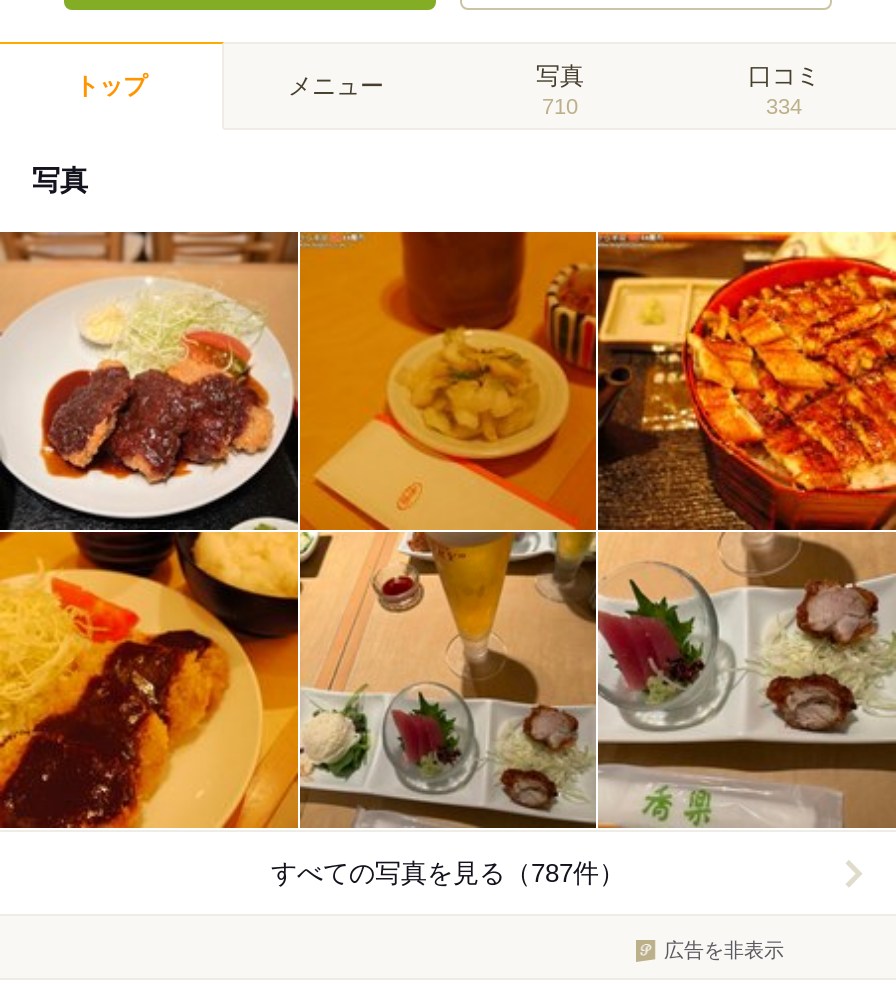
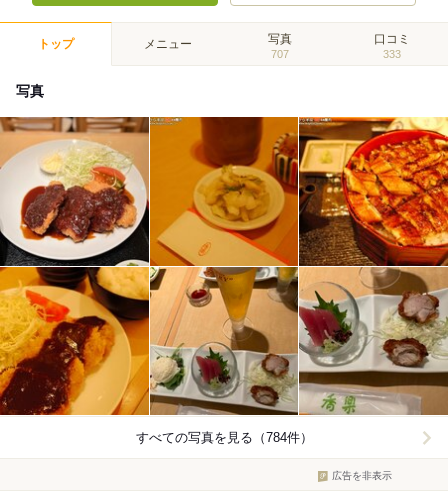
- 710
+ 707

- 334
+ 333

- すべての写真を見る（787件）
+ すべての写真を見る（784件）
